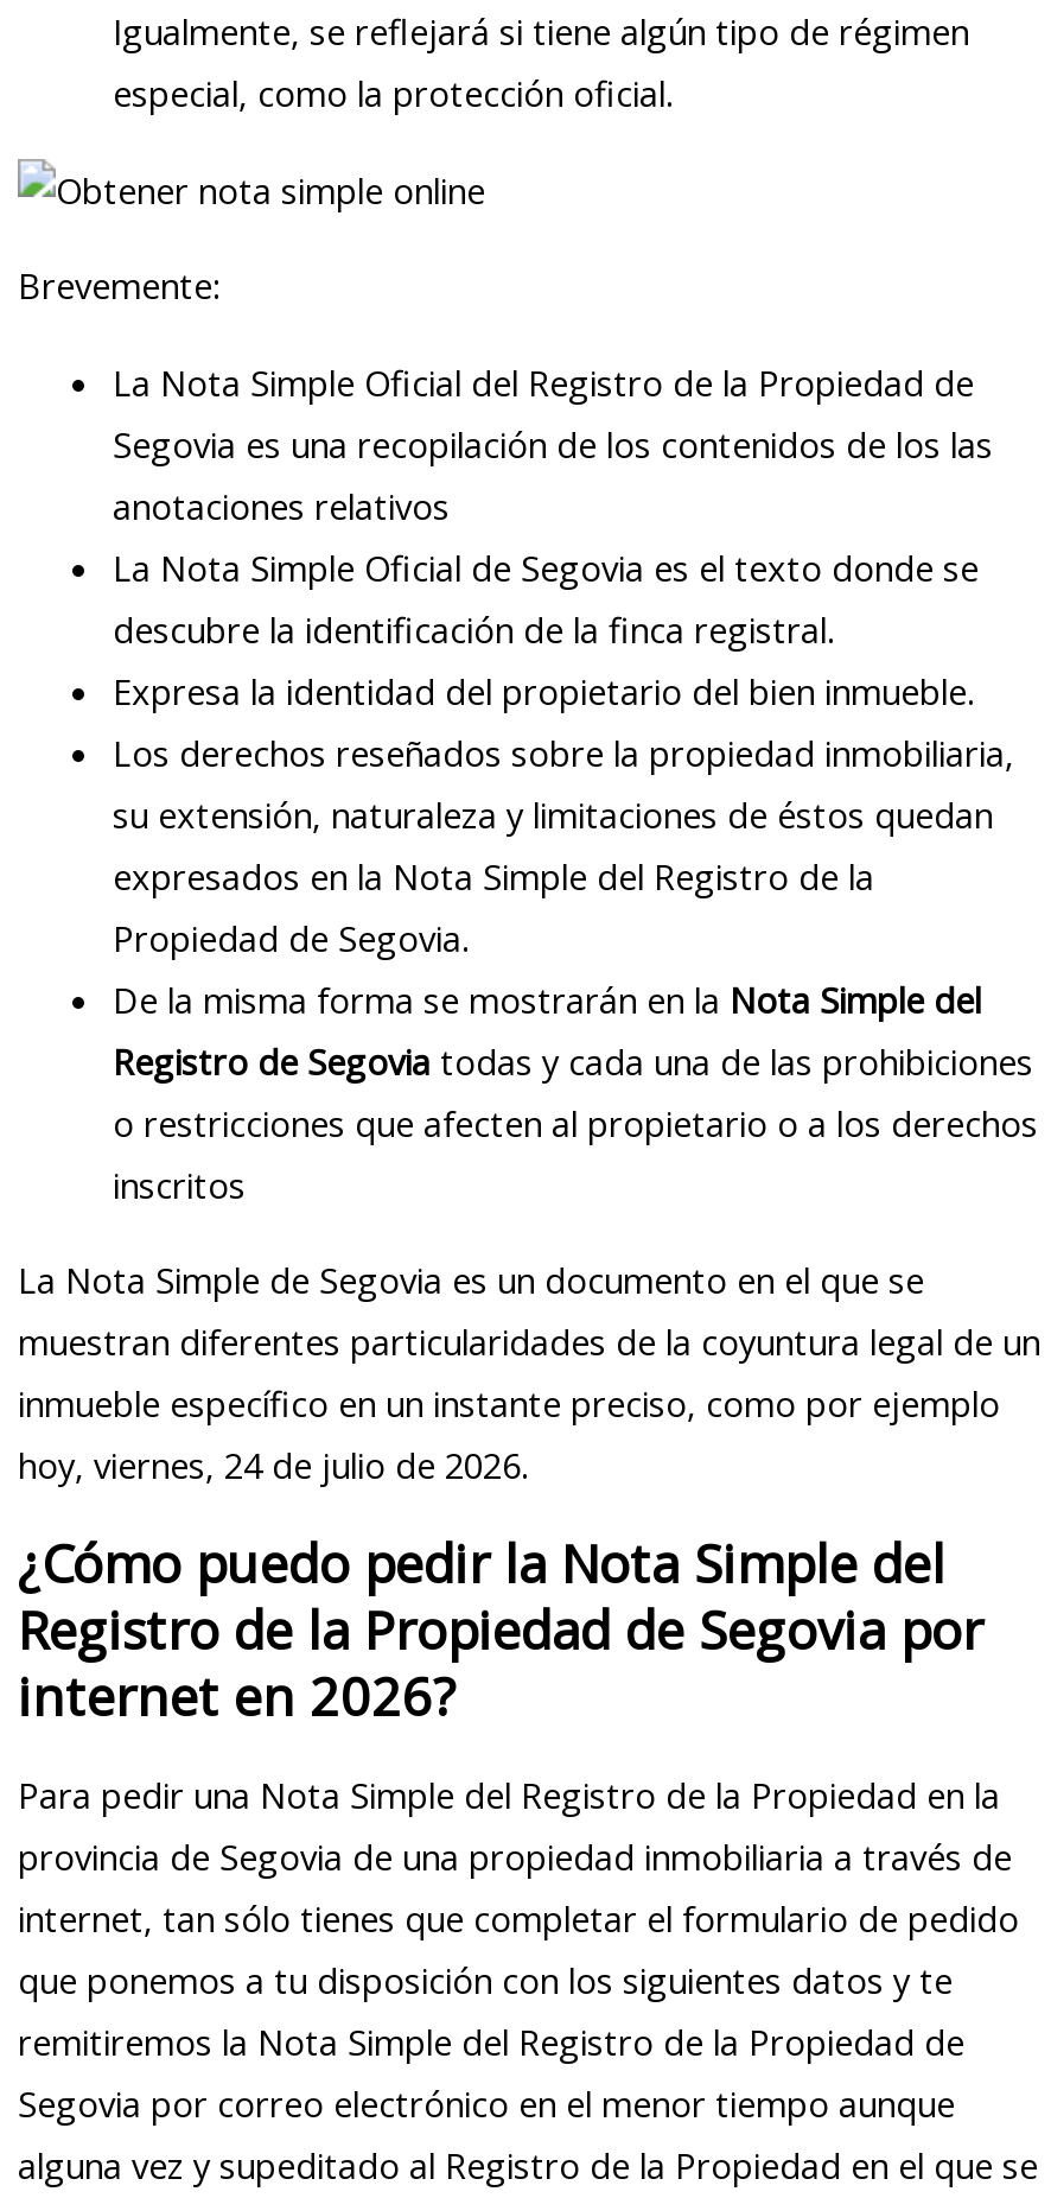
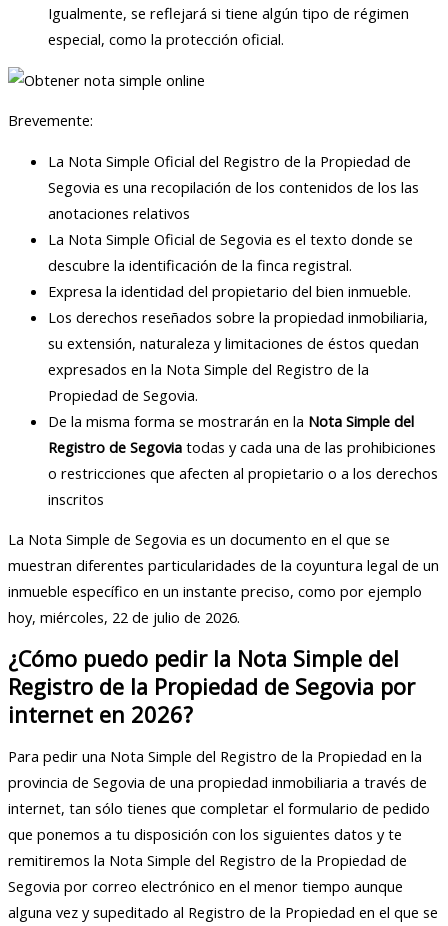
- hoy, viernes, 24 de julio de 2026.
+ hoy, miércoles, 22 de julio de 2026.
